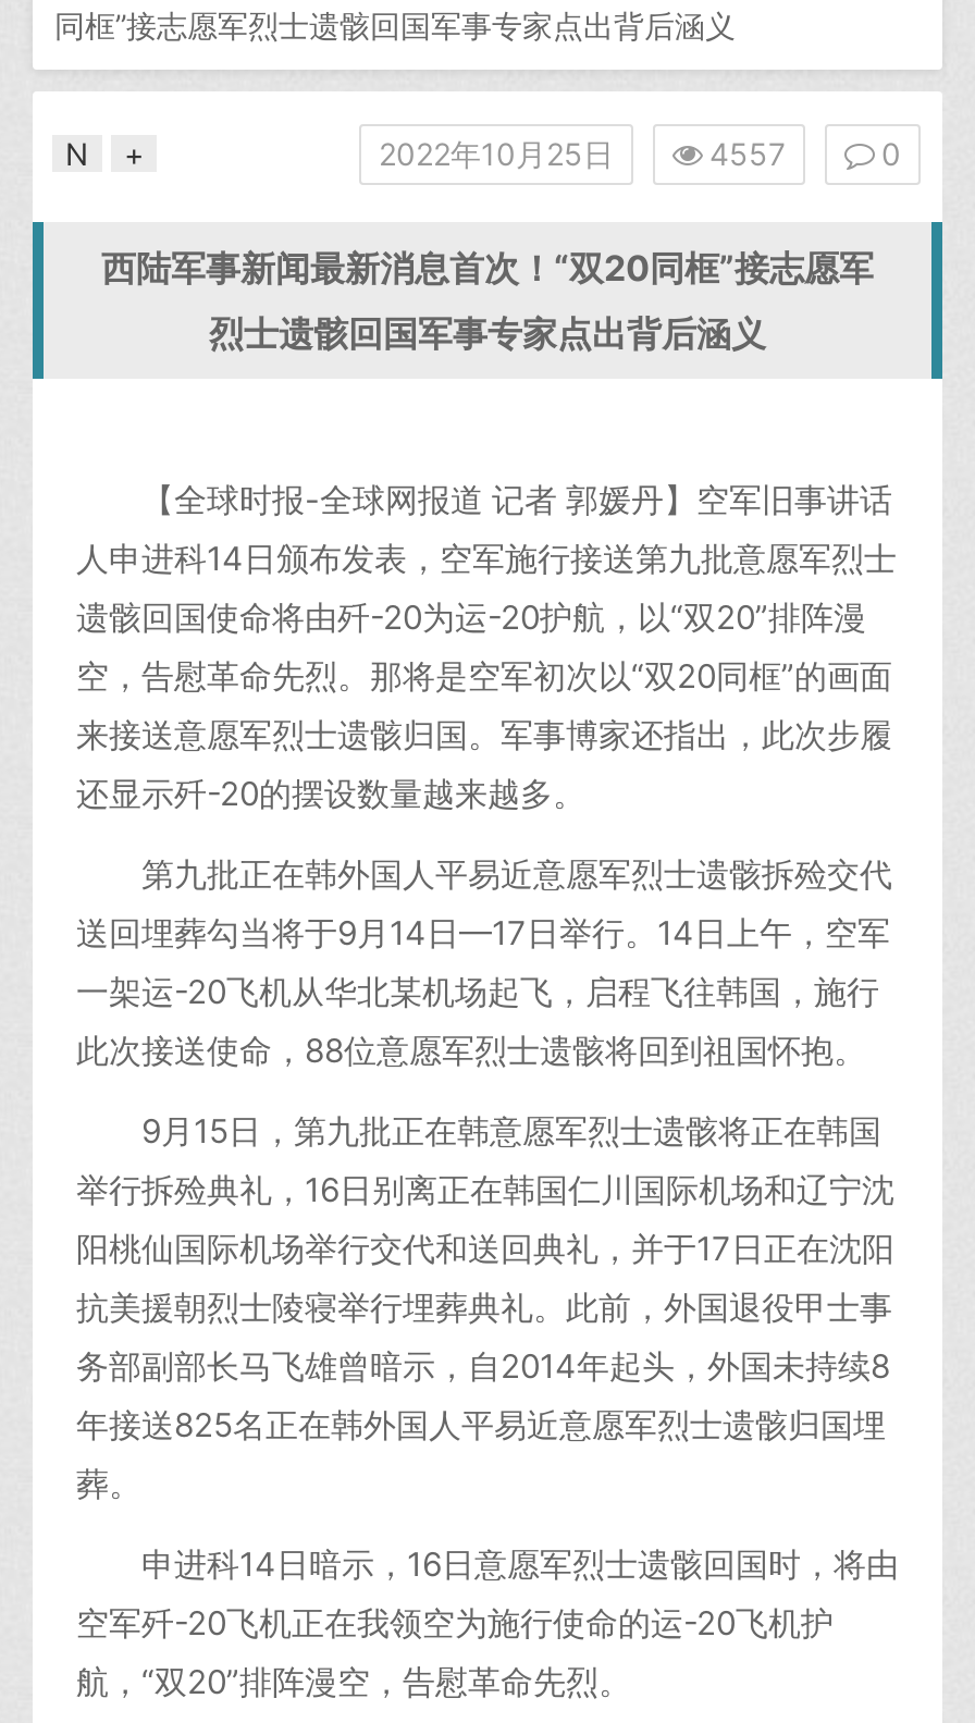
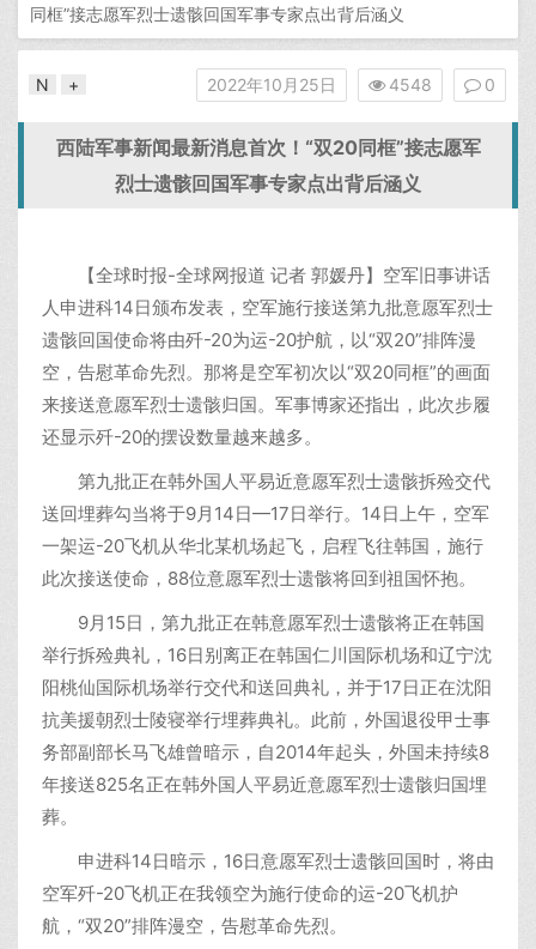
- 4557
+ 4548
